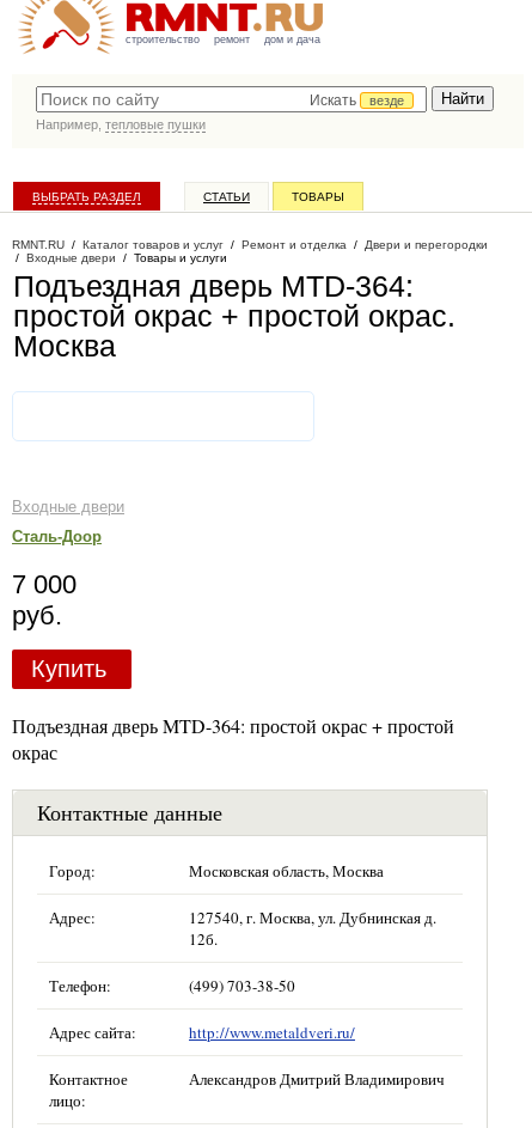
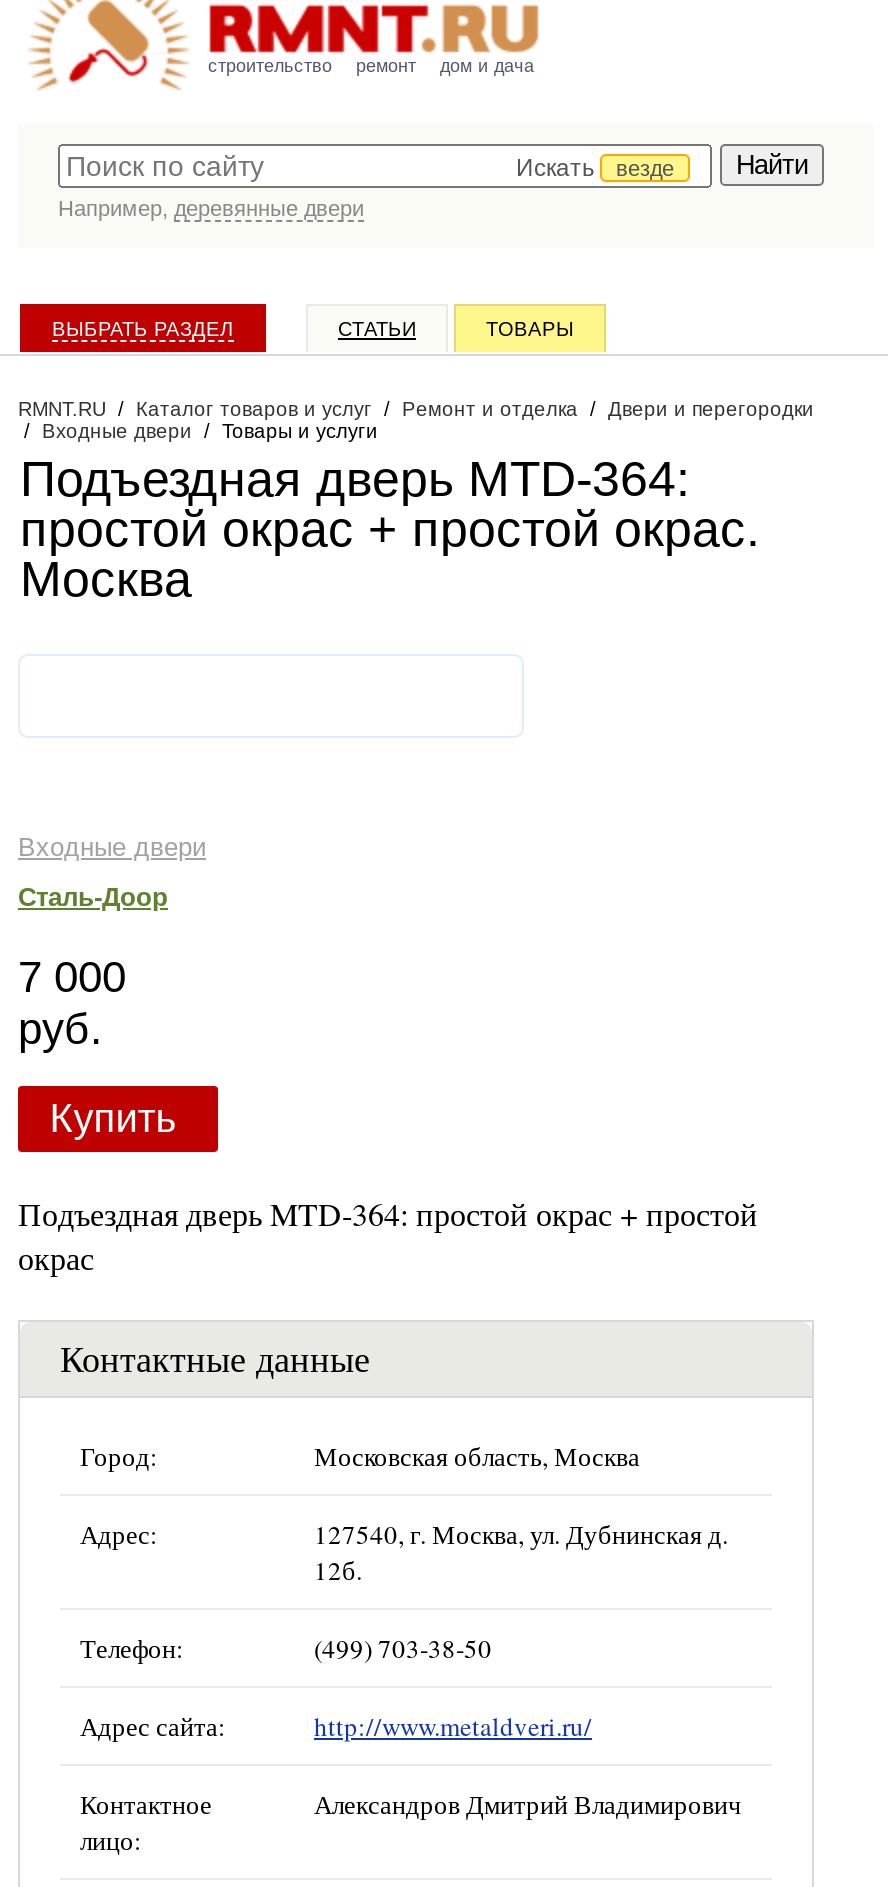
- Например, тепловые пушки
+ Например, деревянные двери
